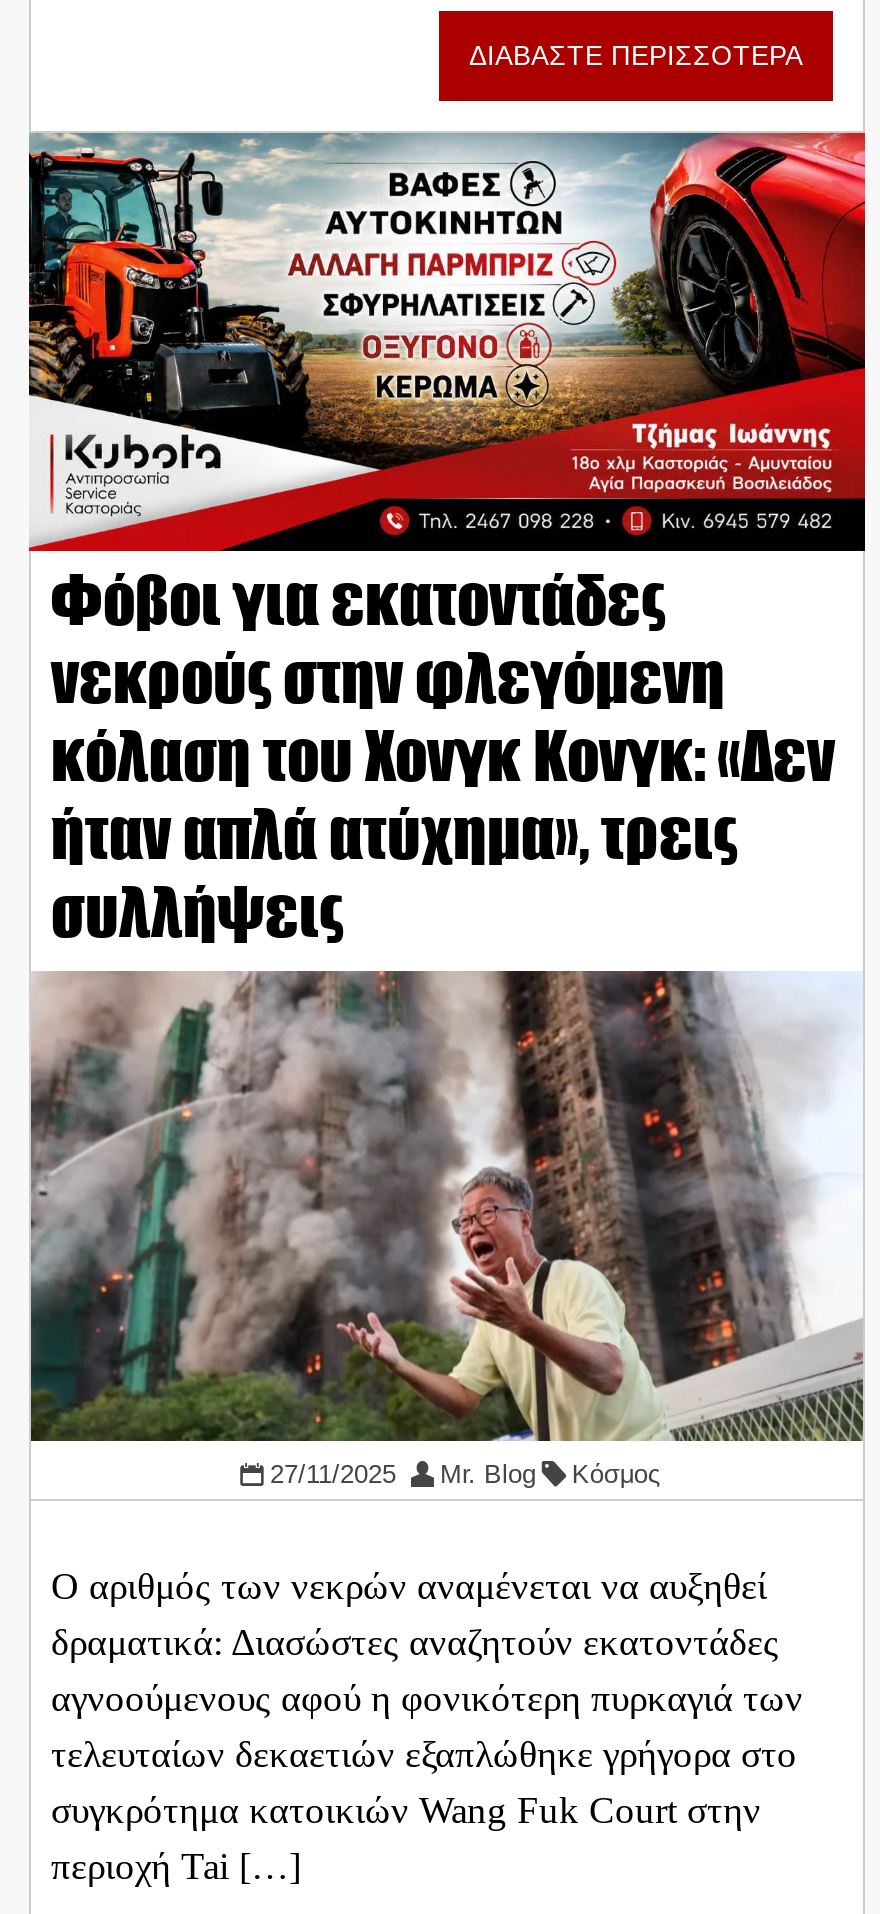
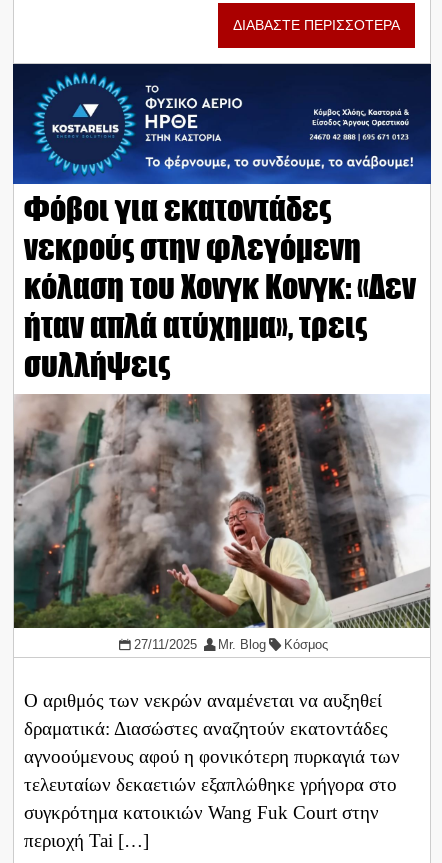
- [image]
+ [image]
